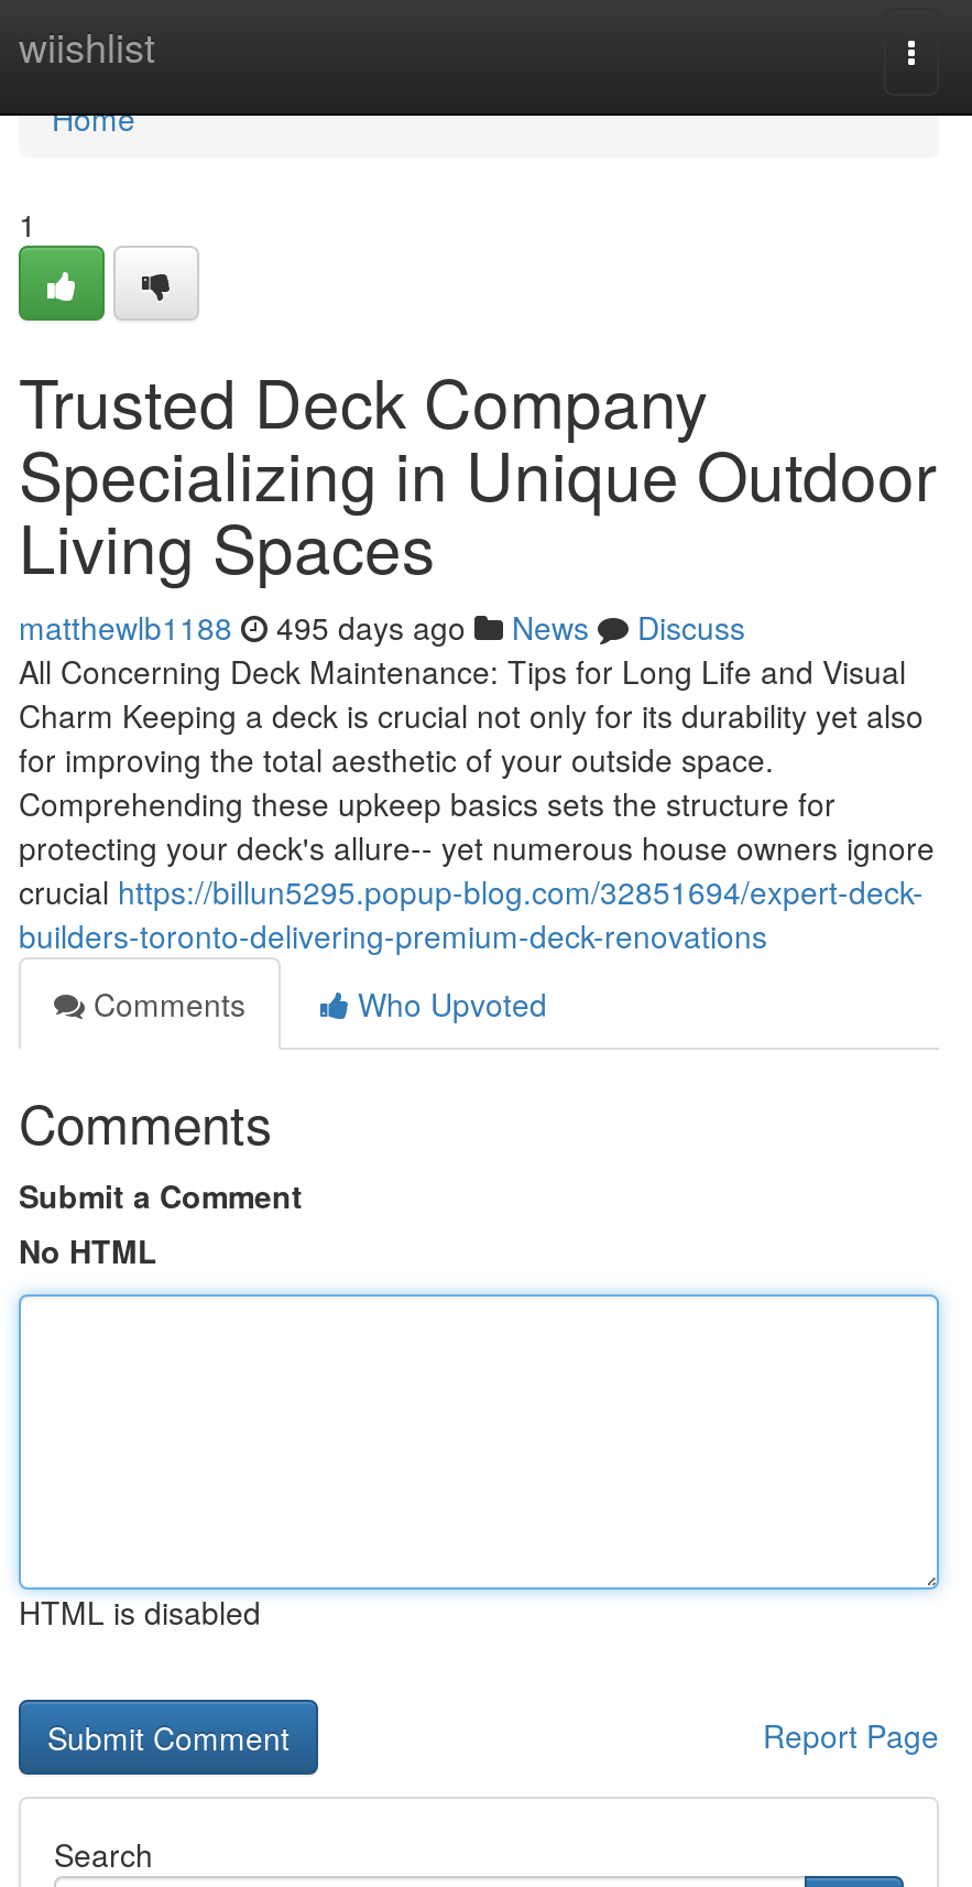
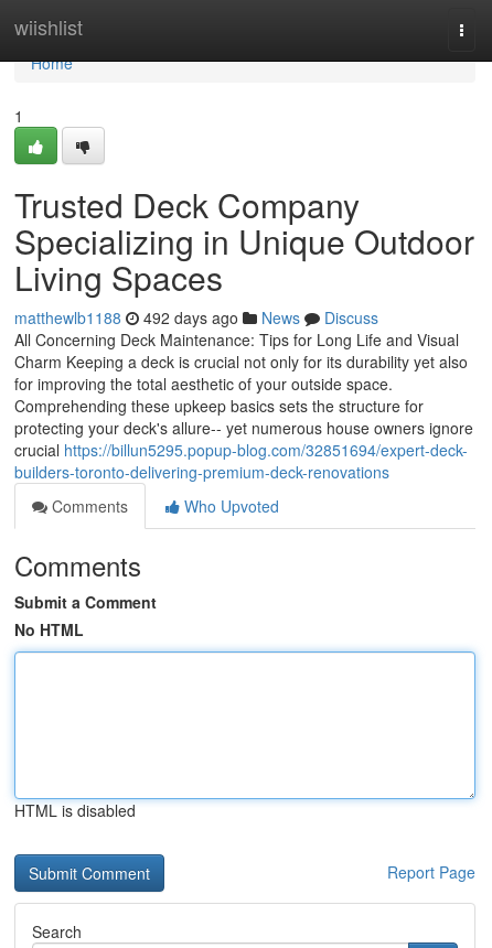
- matthewlb1188 495 days ago News Discuss
+ matthewlb1188 492 days ago News Discuss
